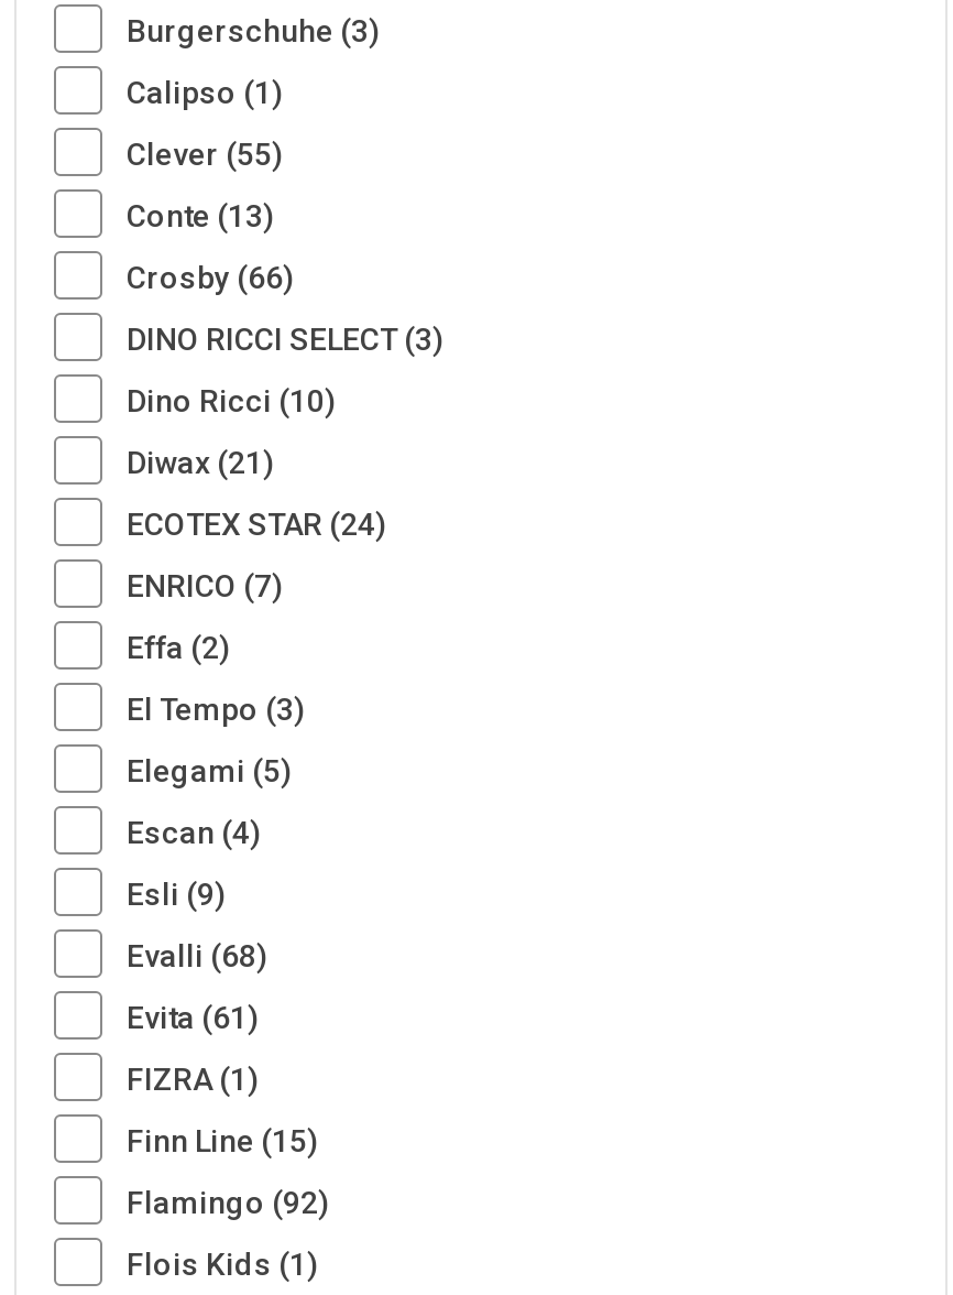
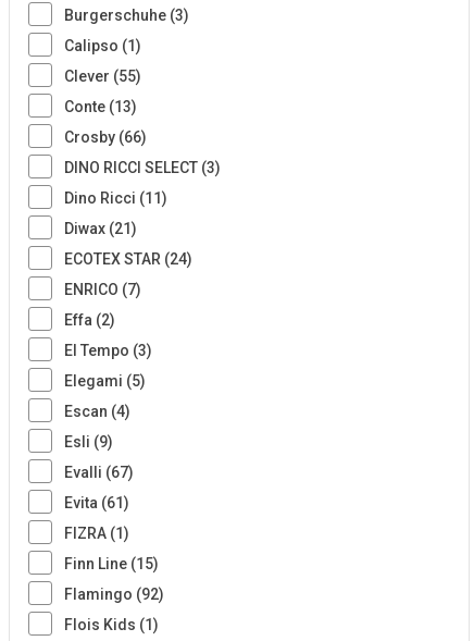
- Dino Ricci (10)
+ Dino Ricci (11)

- Evalli (68)
+ Evalli (67)
